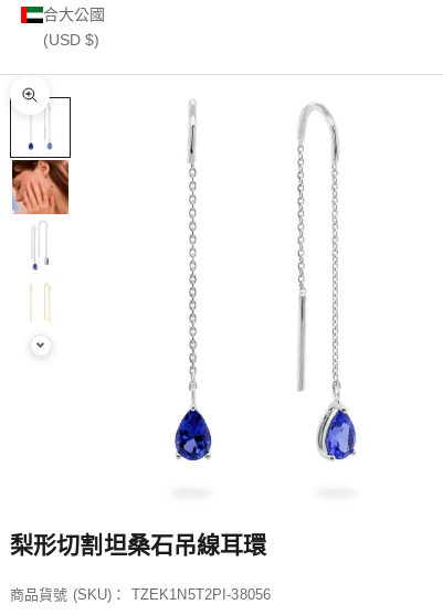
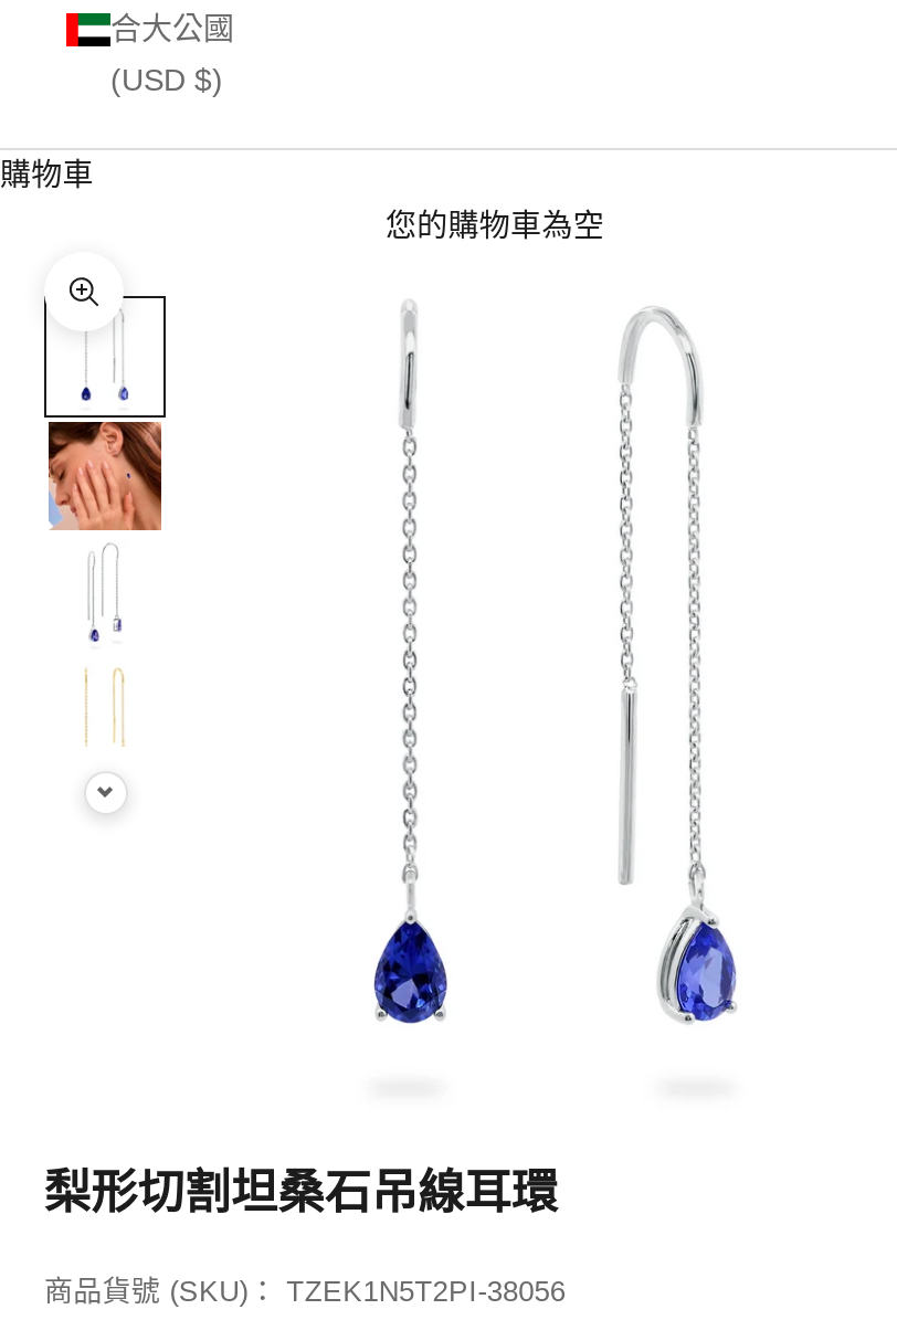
+ 購物車
+ 您的購物車為空
